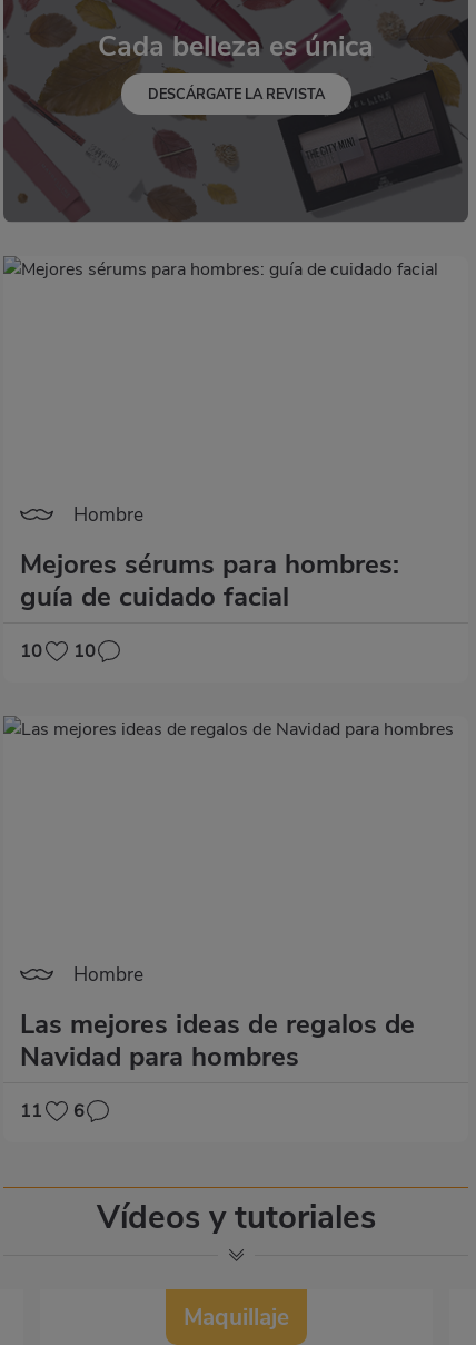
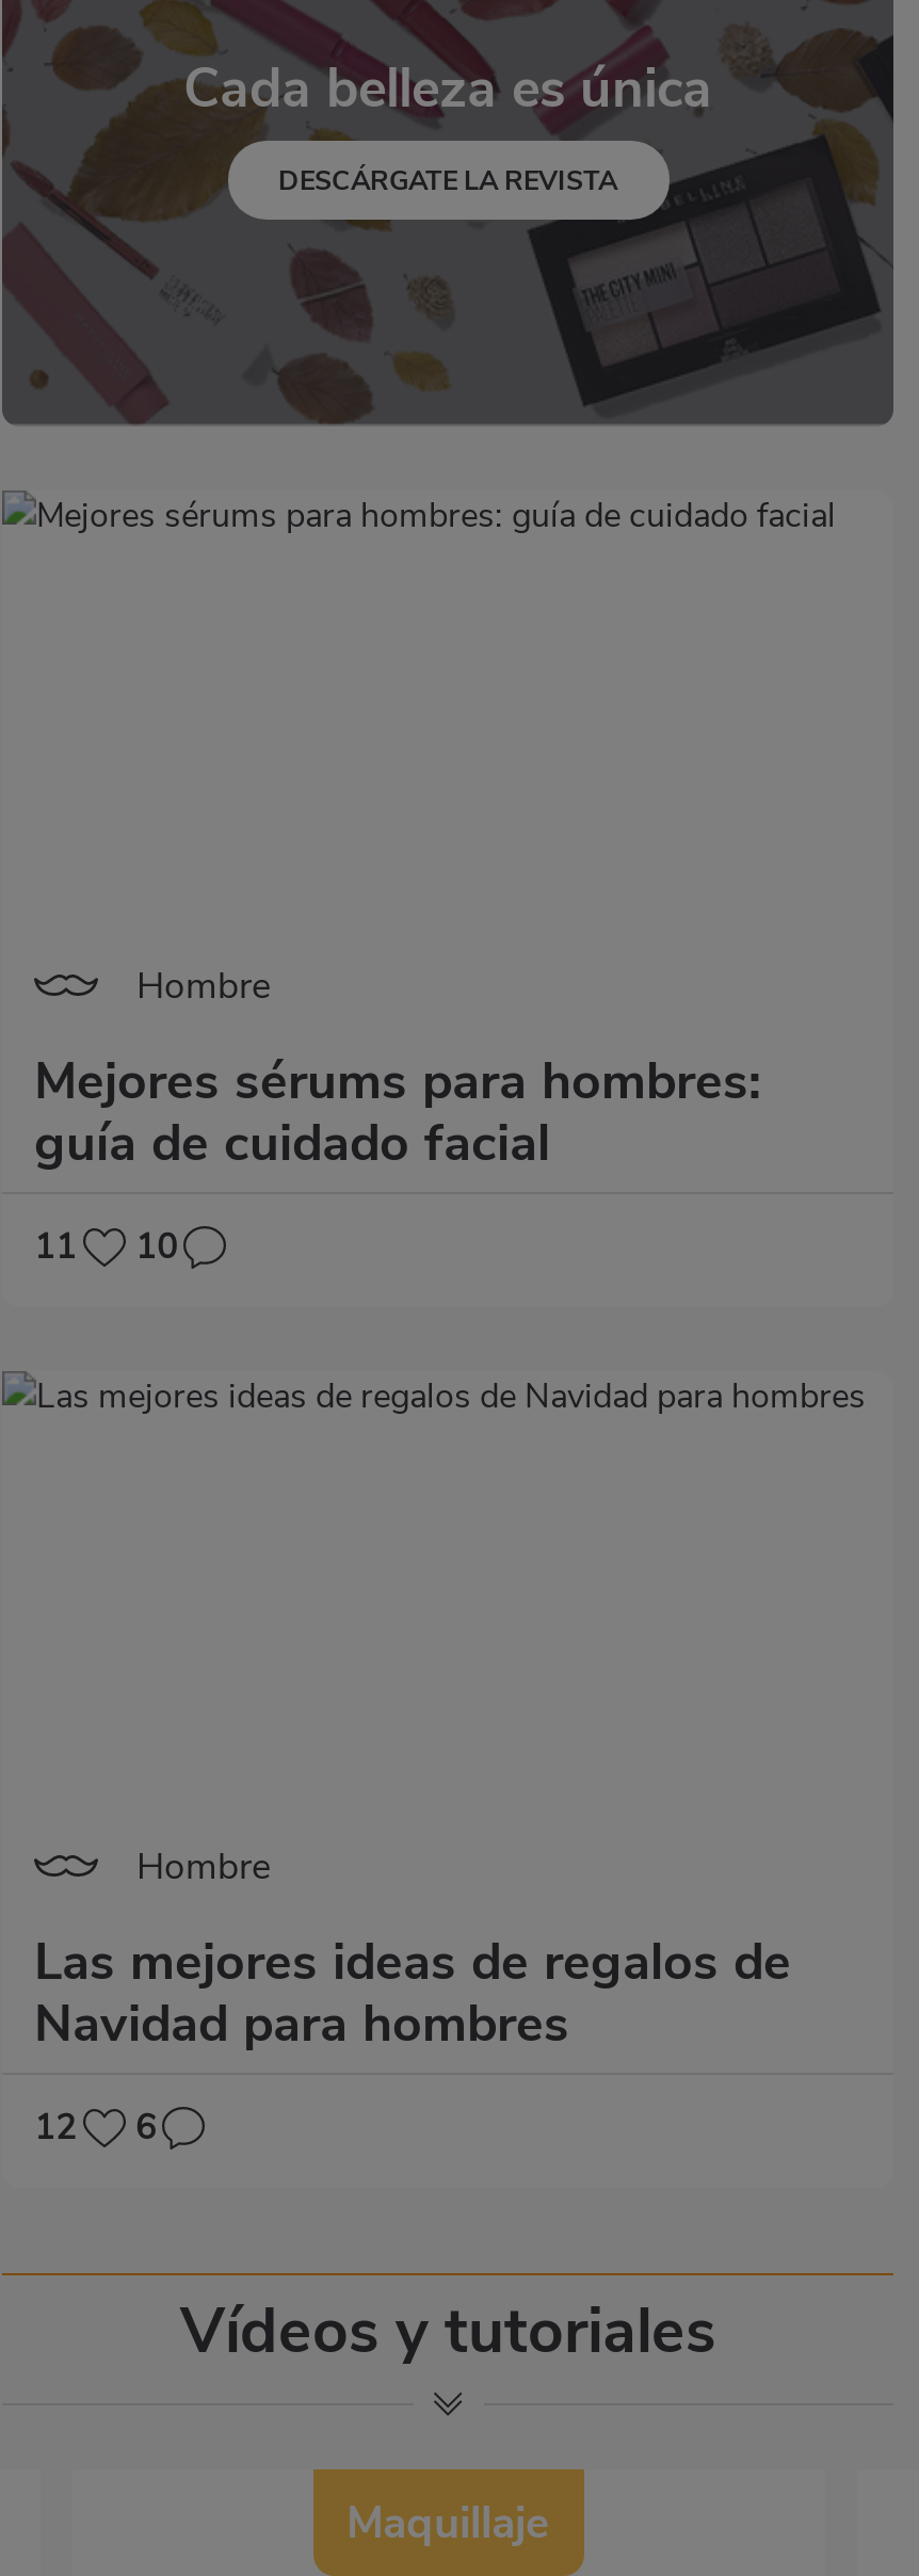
- 10 10
+ 11 10

- 11 6
+ 12 6
